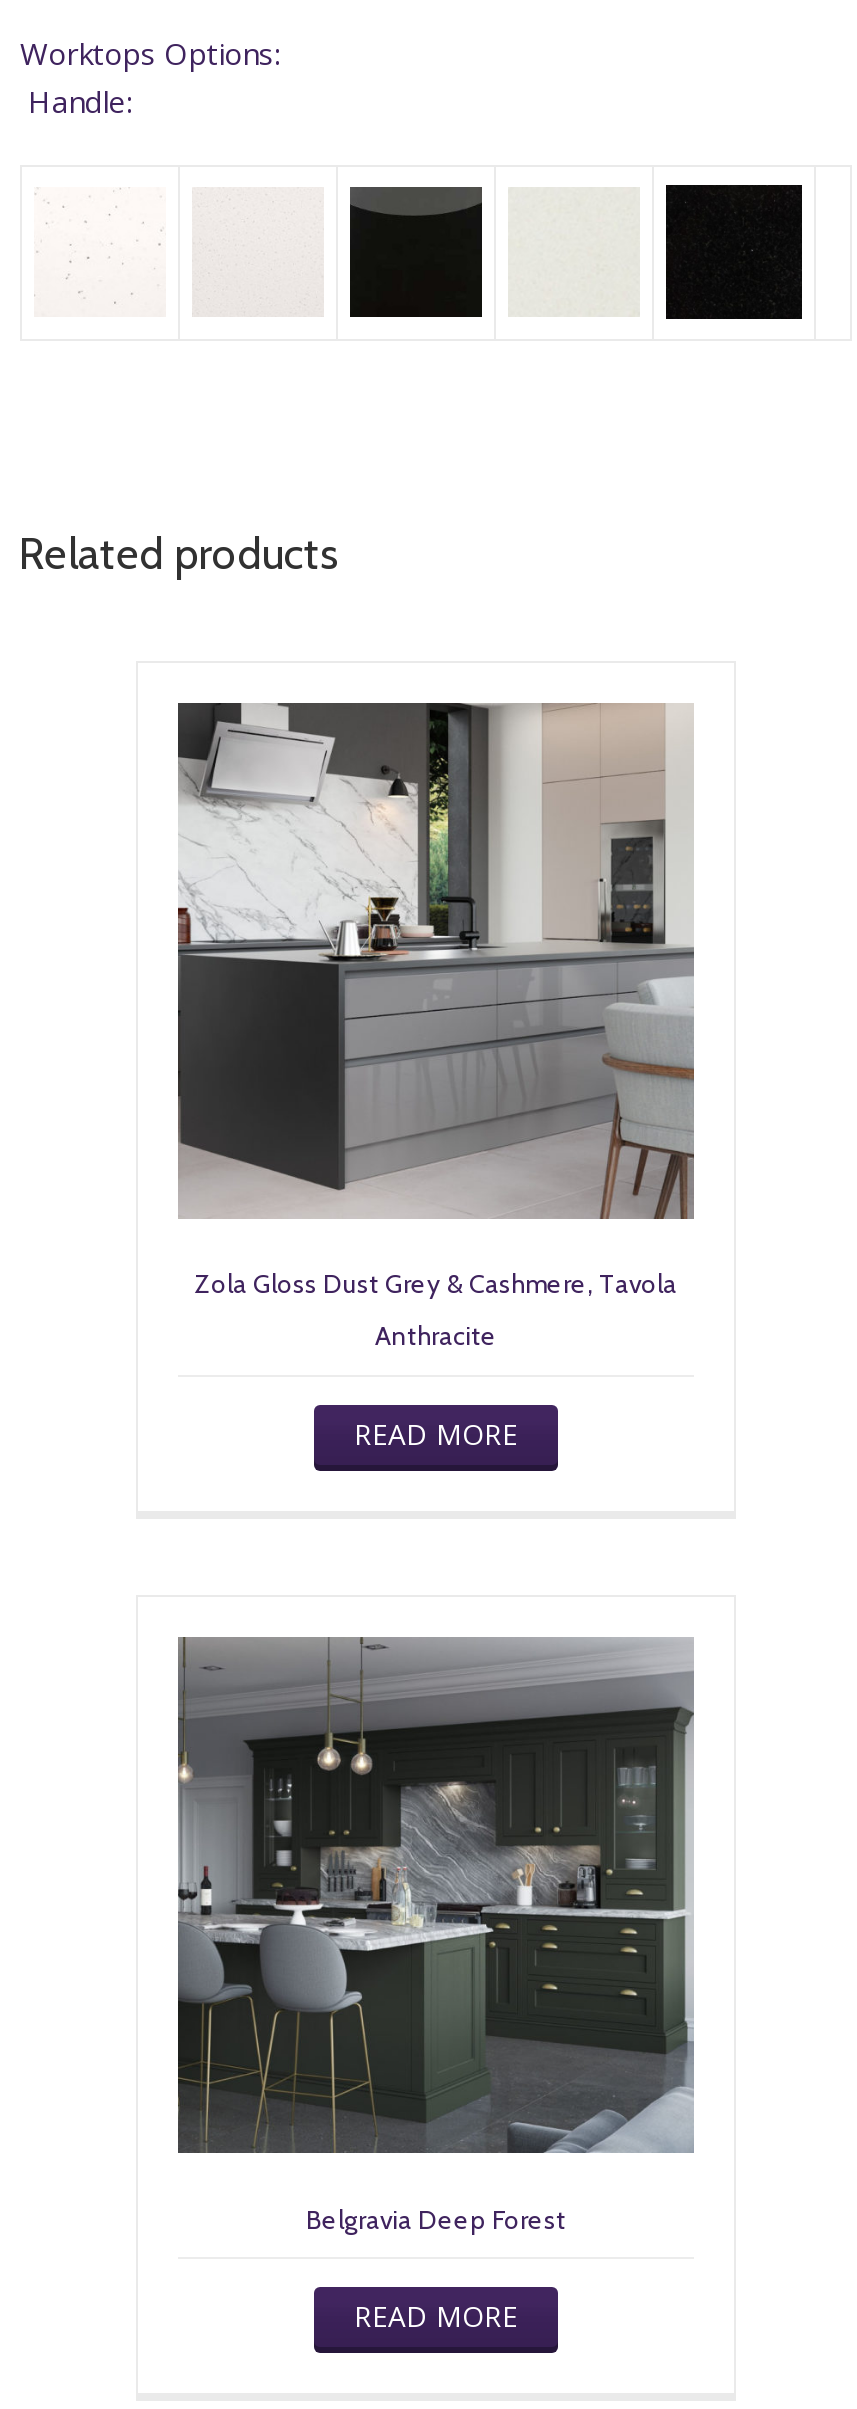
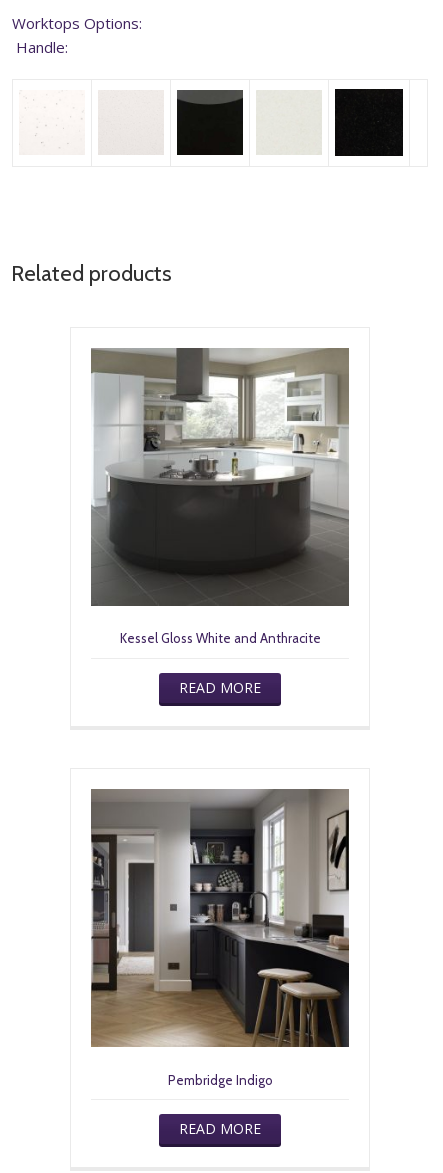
- [image]
- Zola Gloss Dust Grey & Cashmere, Tavola
- Anthracite
+ [image]
+ Kessel Gloss White and Anthracite

- [image]
- Belgravia Deep Forest
+ [image]
+ Pembridge Indigo
